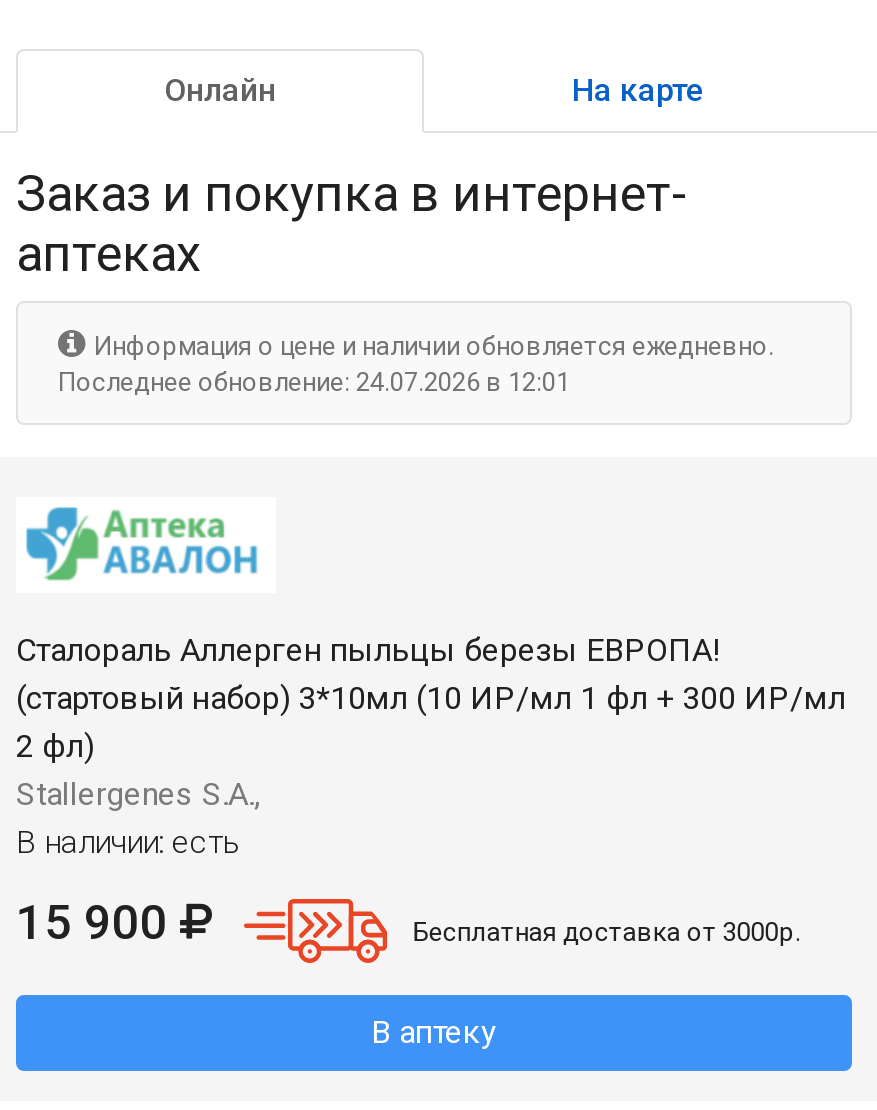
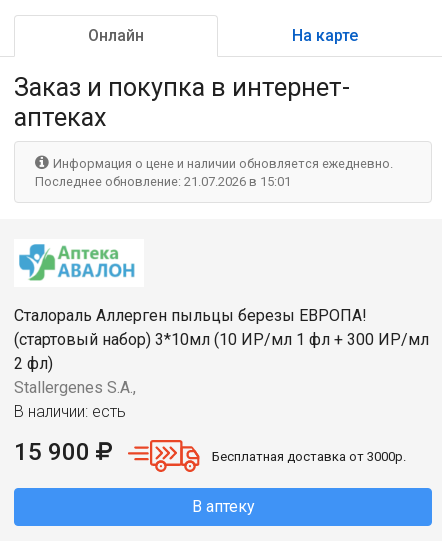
- Последнее обновление: 24.07.2026 в 12:01
+ Последнее обновление: 21.07.2026 в 15:01
